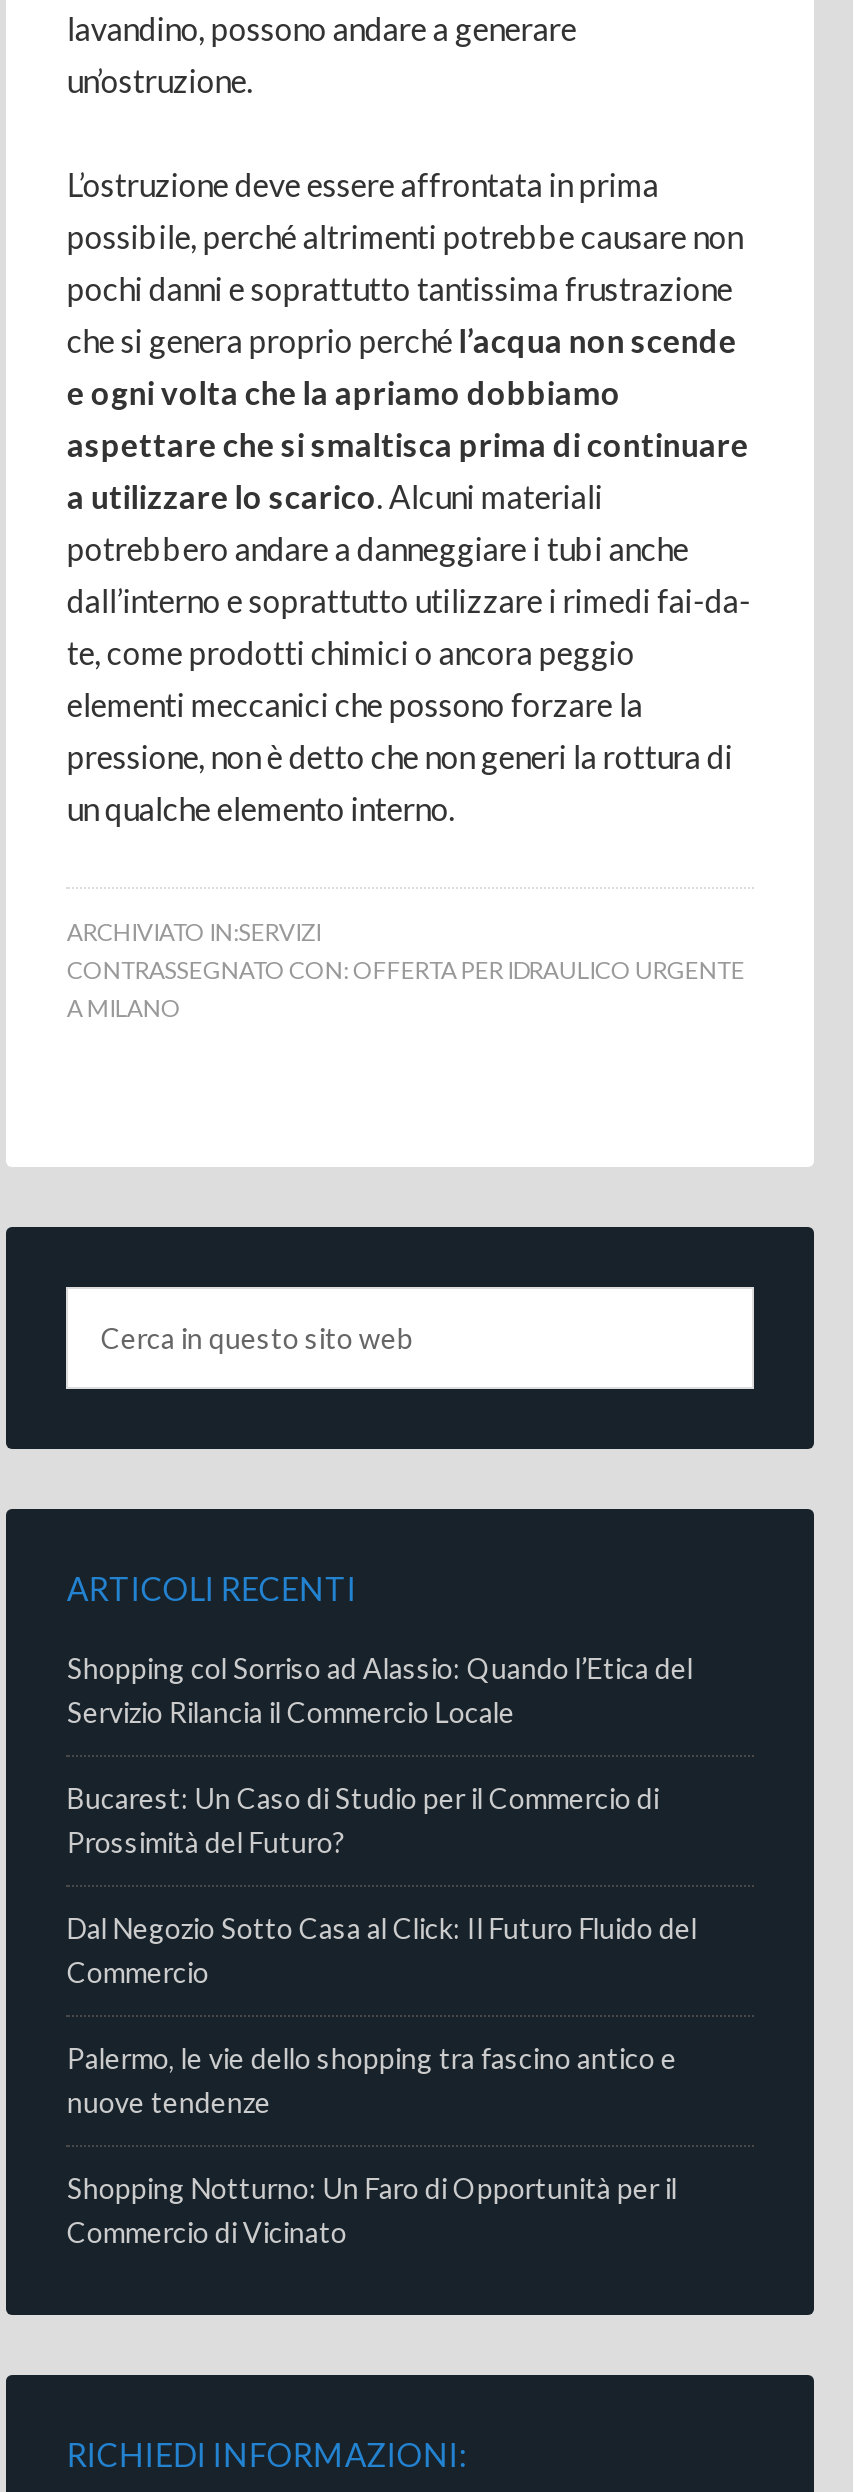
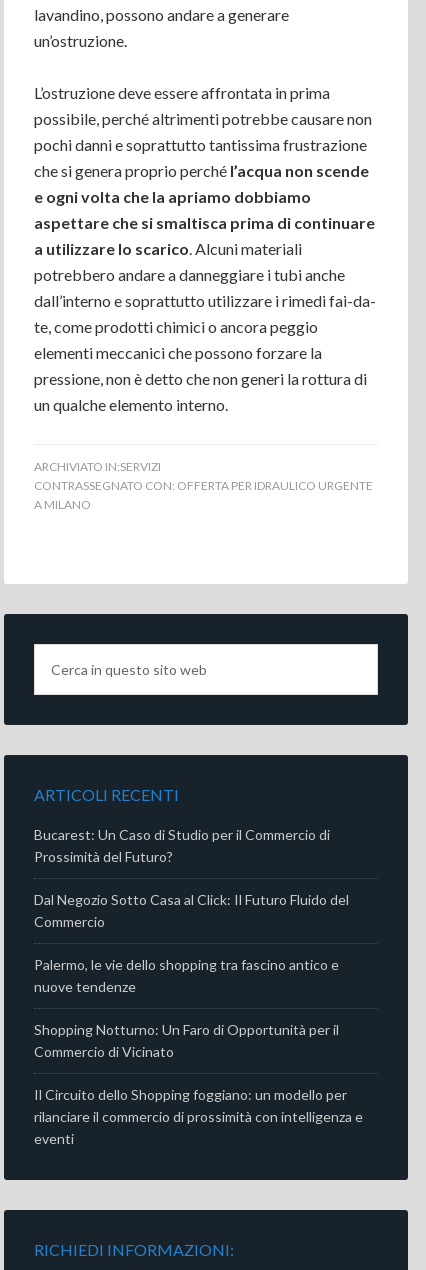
- Shopping col Sorriso ad Alassio: Quando l’Etica del
- Servizio Rilancia il Commercio Locale

moved up: Bucarest: Un Caso di Studio per il Commercio di | Prossimità del Futuro? | Dal Negozio Sotto Casa al Click: Il Futuro Fluido del | Commercio | Palermo, le vie dello shopping tra fascino antico e | nuove tendenze | Shopping Notturno: Un Faro di Opportunità per il | Commercio di Vicinato

+ Il Circuito dello Shopping foggiano: un modello per
+ rilanciare il commercio di prossimità con intelligenza e
+ eventi
